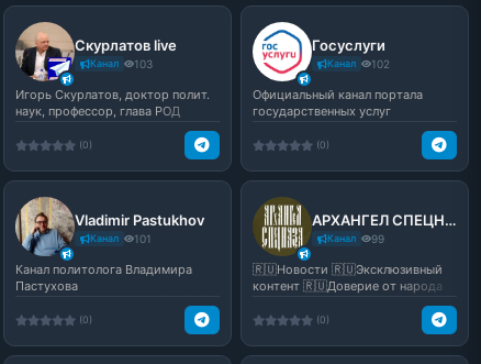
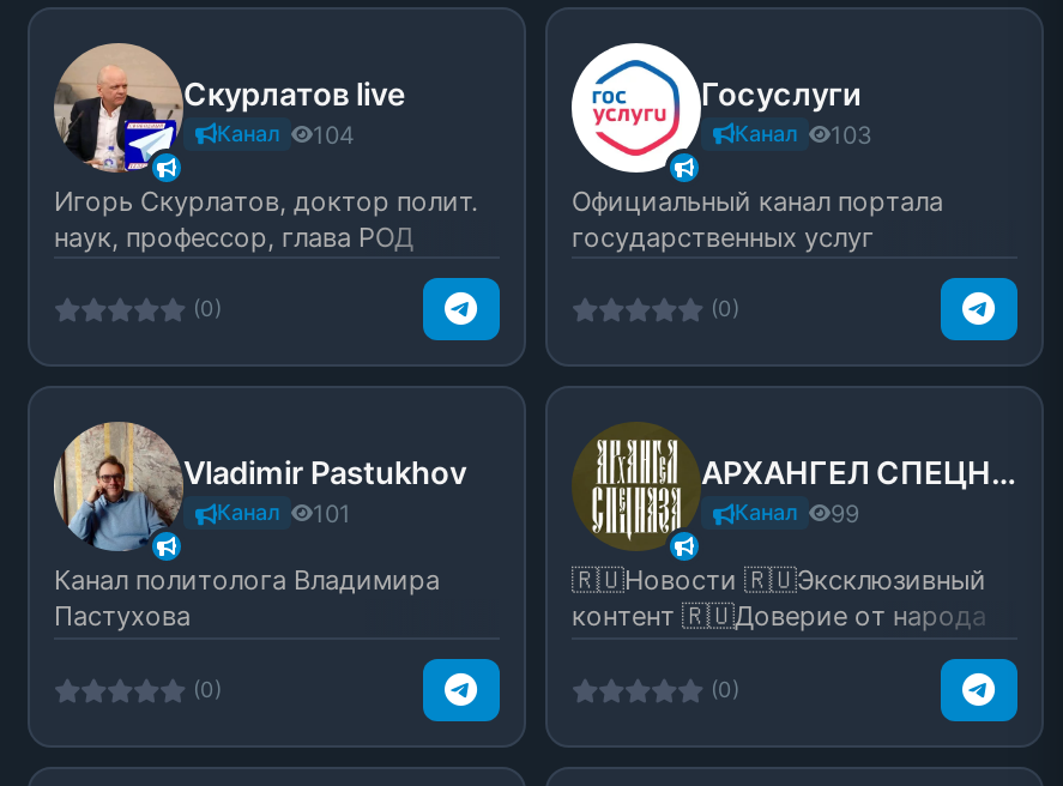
- Канал 103
+ Канал 104

- Канал 102
+ Канал 103
